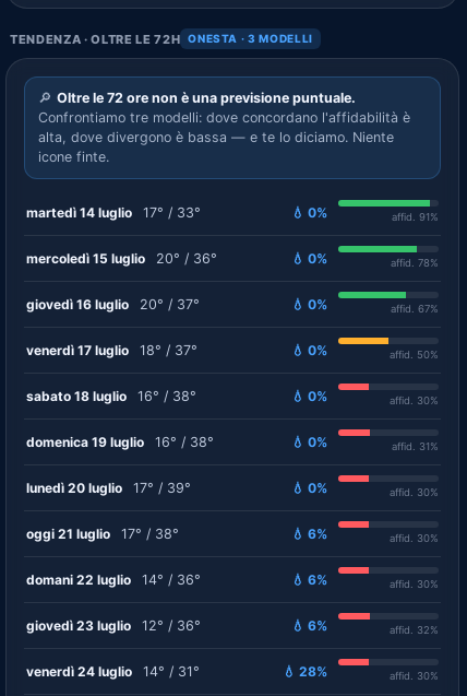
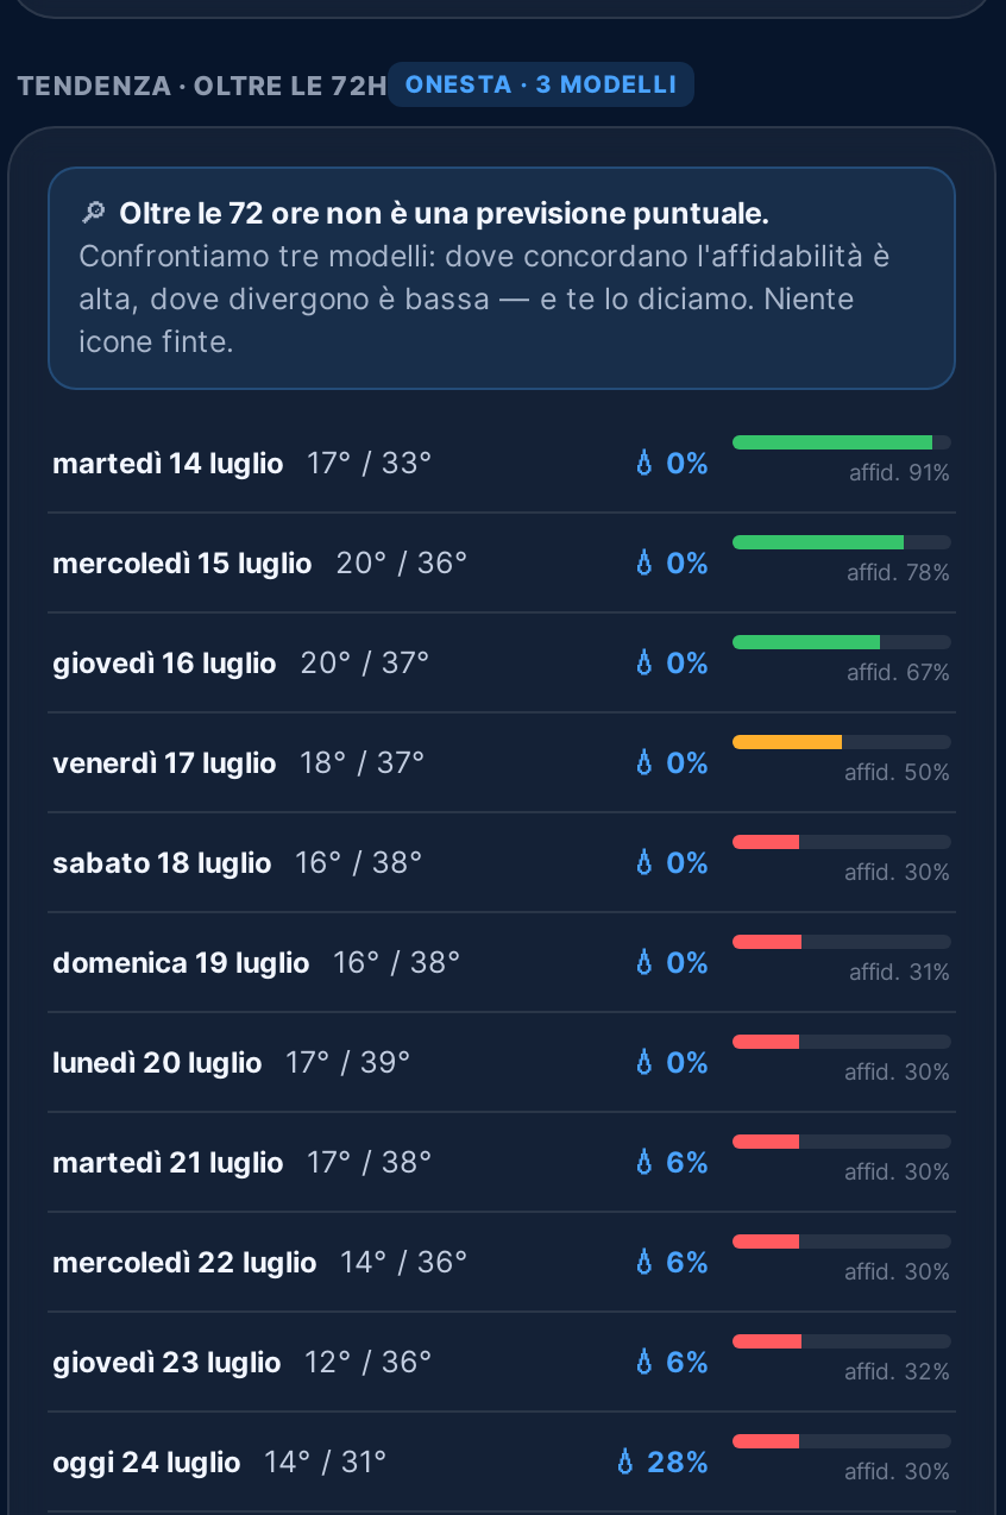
- oggi 21 luglio
+ martedì 21 luglio

- domani 22 luglio
+ mercoledì 22 luglio

- venerdì 24 luglio
+ oggi 24 luglio
